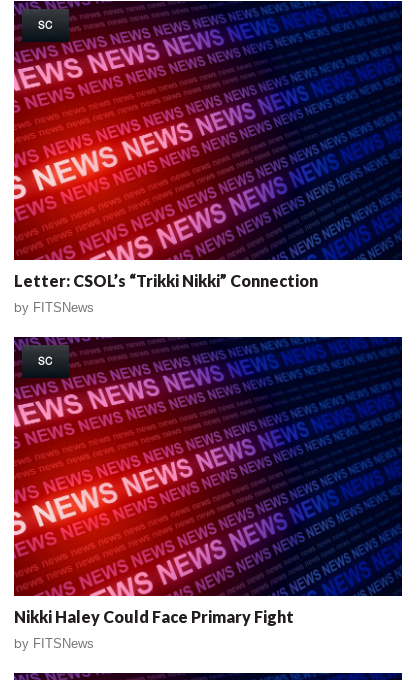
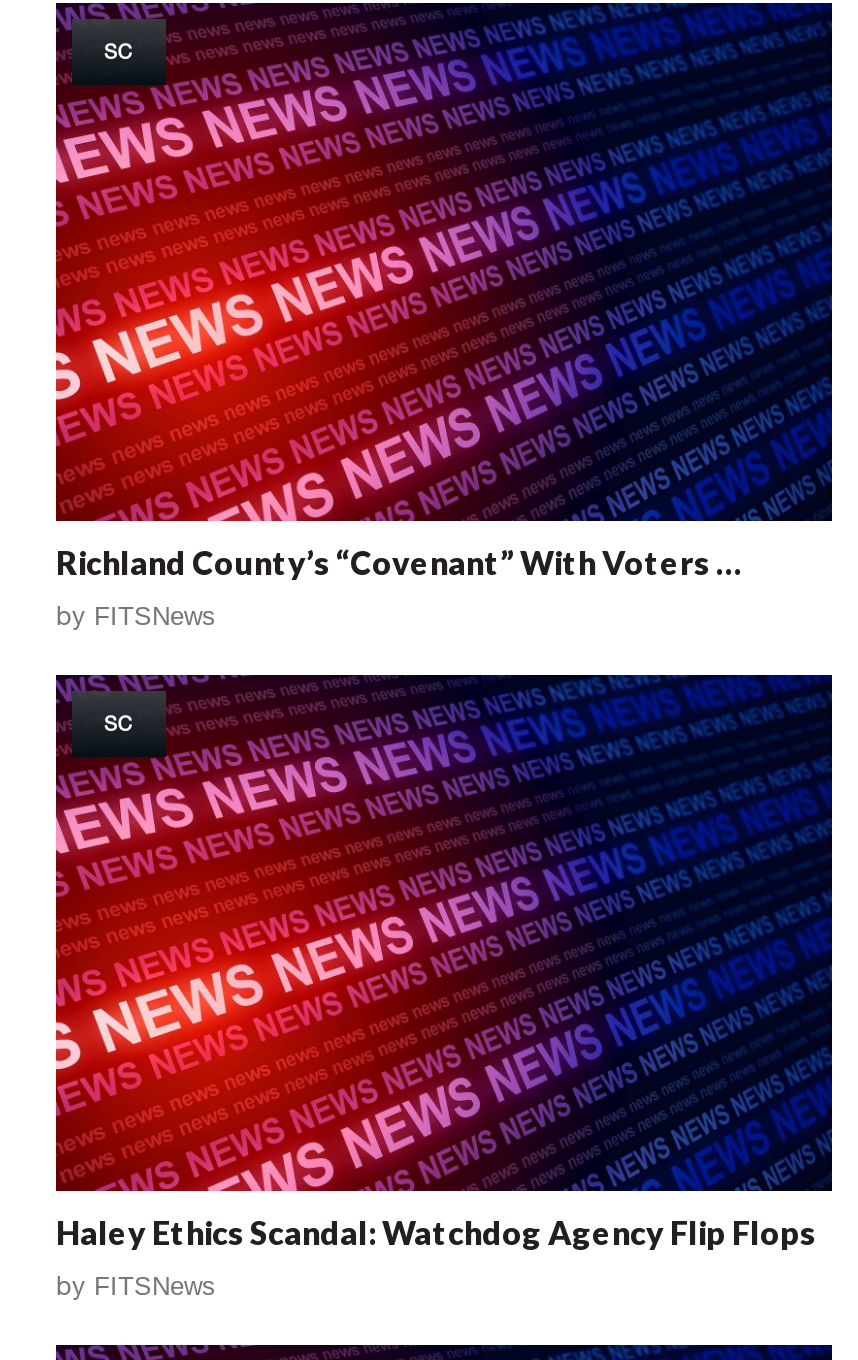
- Letter: CSOL’s “Trikki Nikki” Connection
+ Richland County’s “Covenant” With Voters …

- Nikki Haley Could Face Primary Fight
+ Haley Ethics Scandal: Watchdog Agency Flip Flops
